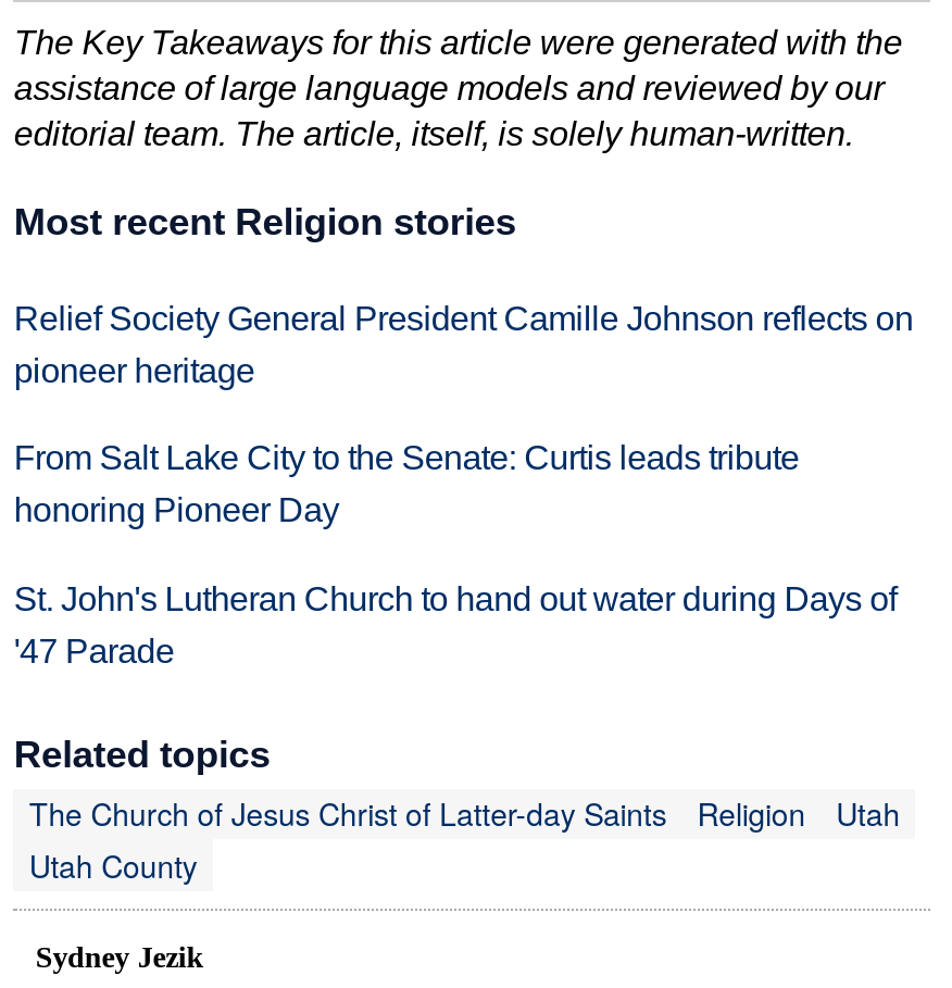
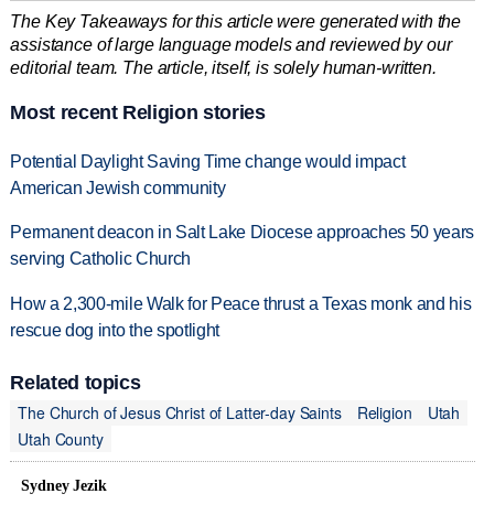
- Relief Society General President Camille Johnson reflects on
- pioneer heritage
+ Potential Daylight Saving Time change would impact
+ American Jewish community

- From Salt Lake City to the Senate: Curtis leads tribute
- honoring Pioneer Day
+ Permanent deacon in Salt Lake Diocese approaches 50 years
+ serving Catholic Church

- St. John's Lutheran Church to hand out water during Days of
- '47 Parade
+ How a 2,300-mile Walk for Peace thrust a Texas monk and his
+ rescue dog into the spotlight
